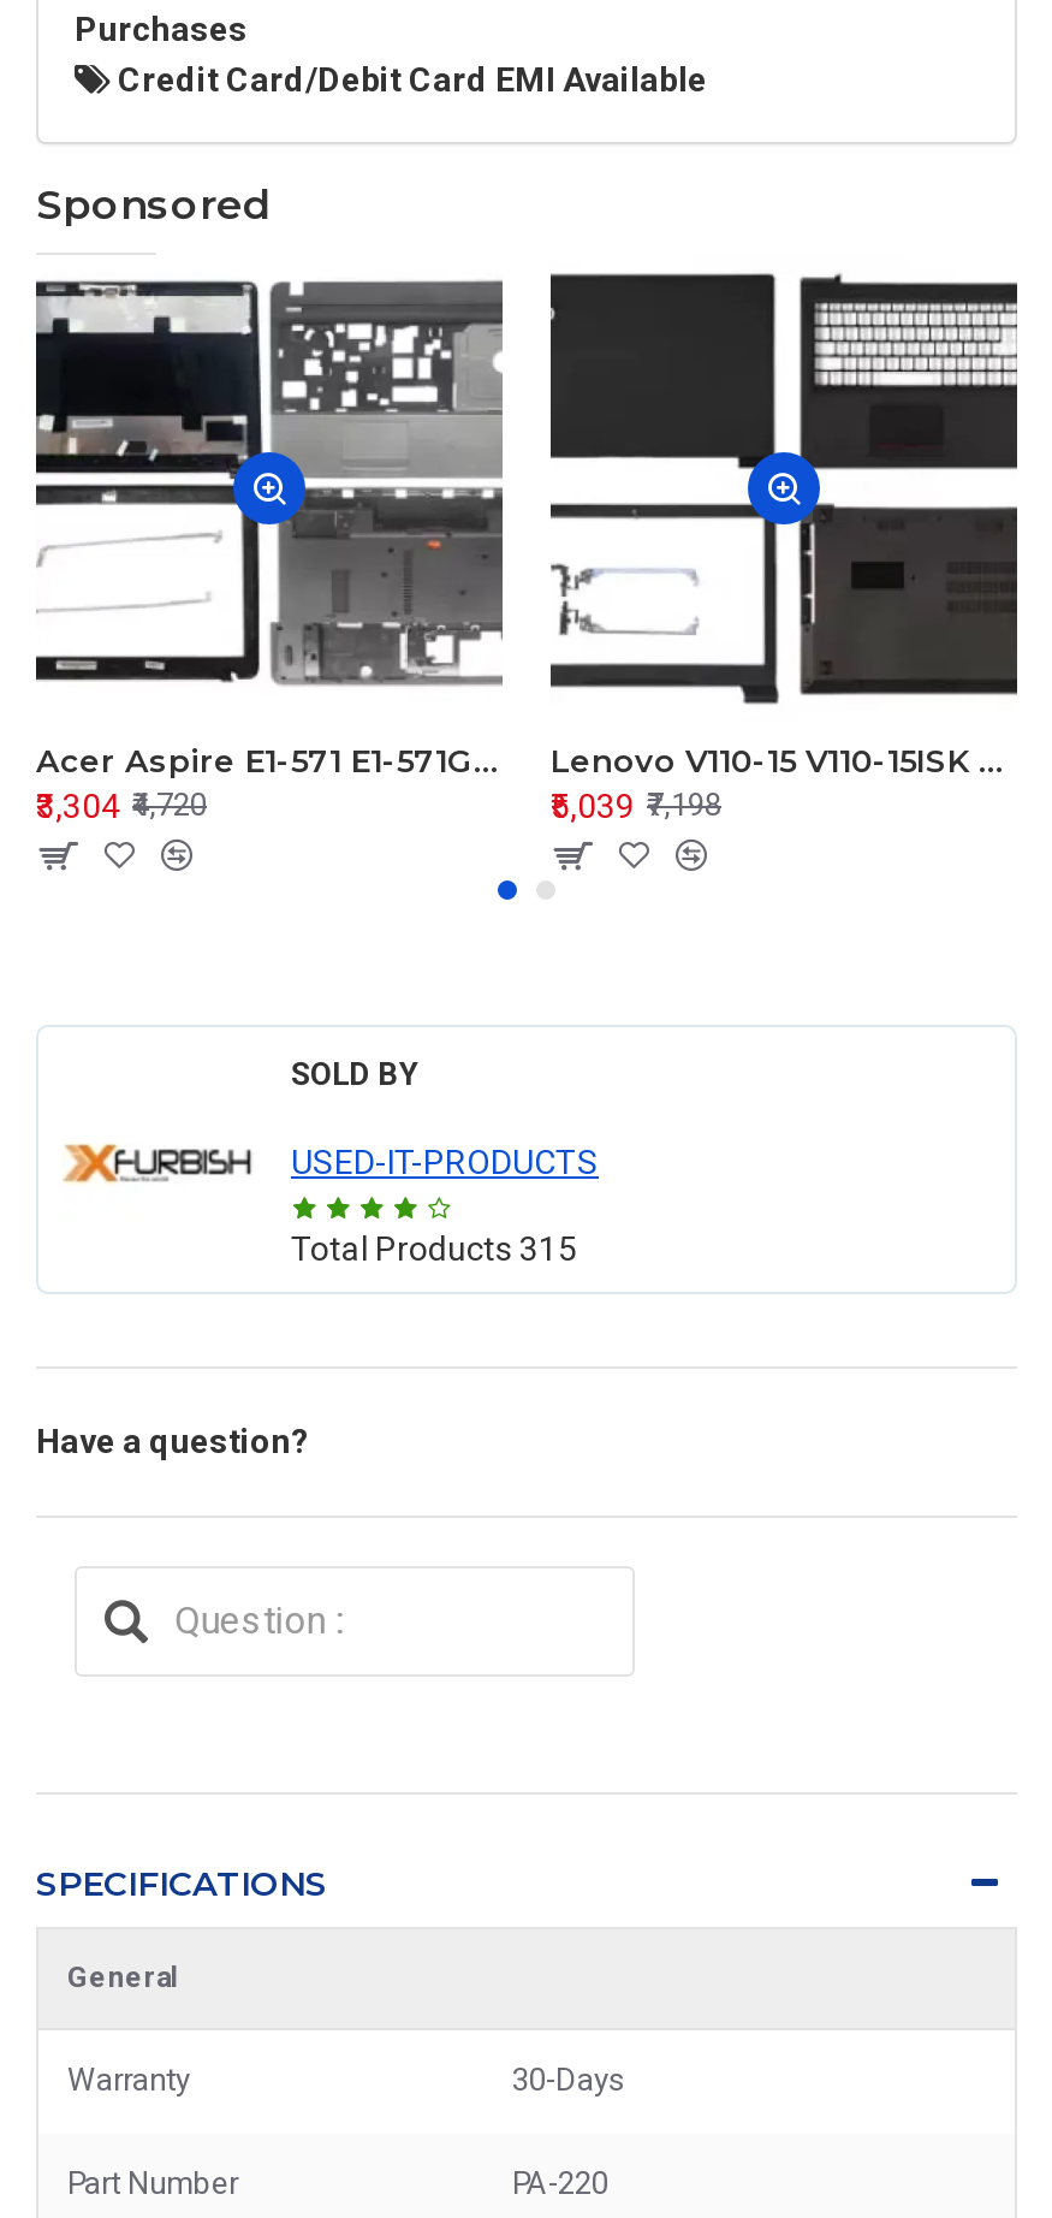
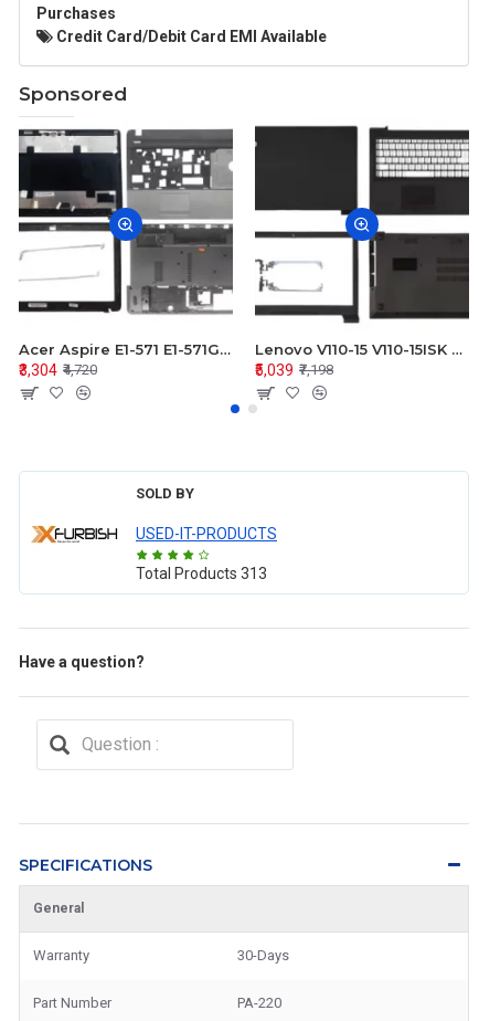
- Total Products 315
+ Total Products 313
